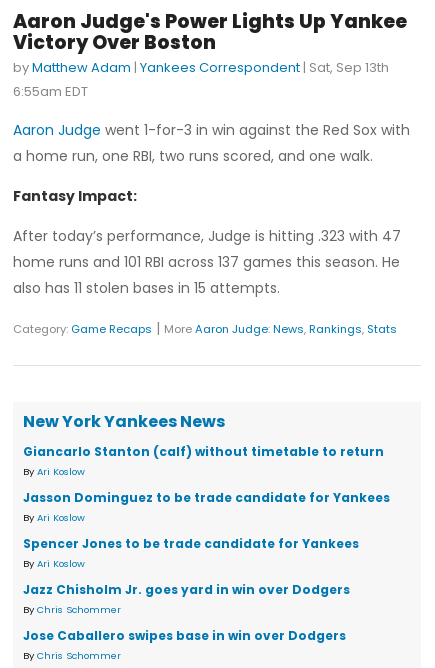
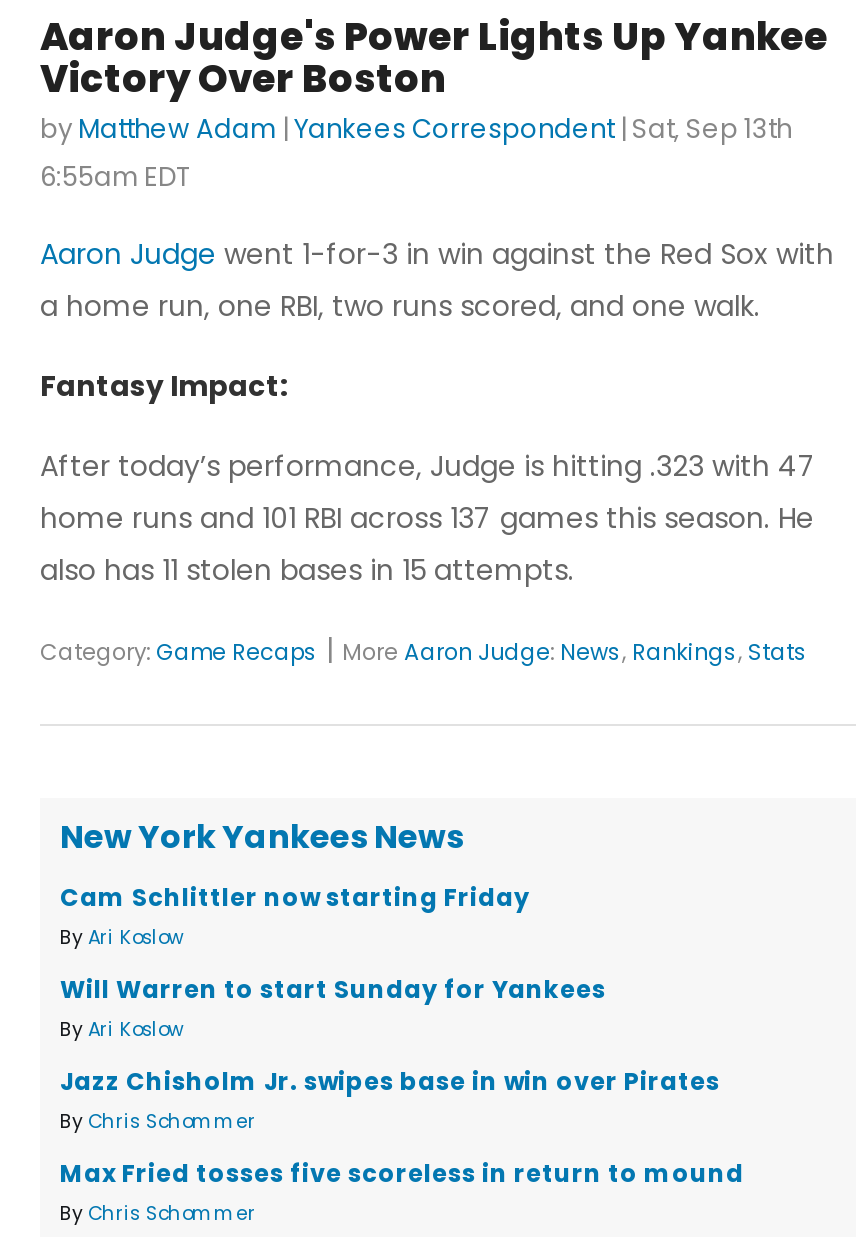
- Giancarlo Stanton (calf) without timetable to return
+ Cam Schlittler now starting Friday

- Jasson Dominguez to be trade candidate for Yankees
+ Will Warren to start Sunday for Yankees

- Spencer Jones to be trade candidate for Yankees
- By Ari Koslow
- Jazz Chisholm Jr. goes yard in win over Dodgers
+ Jazz Chisholm Jr. swipes base in win over Pirates

- Jose Caballero swipes base in win over Dodgers
+ Max Fried tosses five scoreless in return to mound
